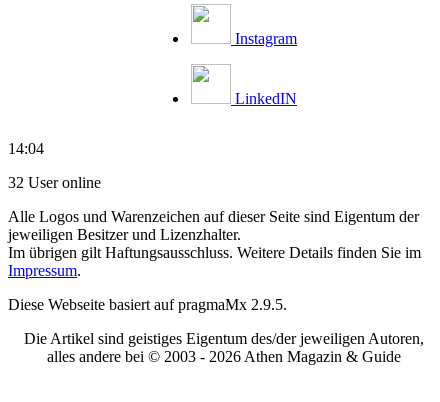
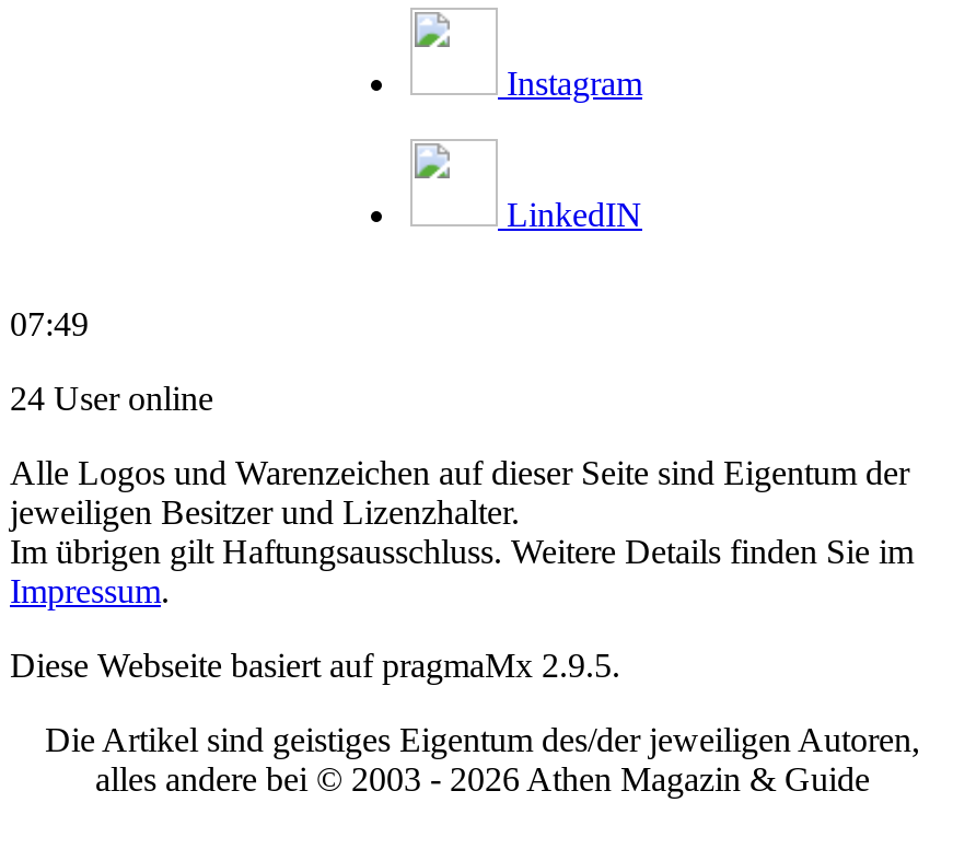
- 14:04
+ 07:49

- 32 User online
+ 24 User online
